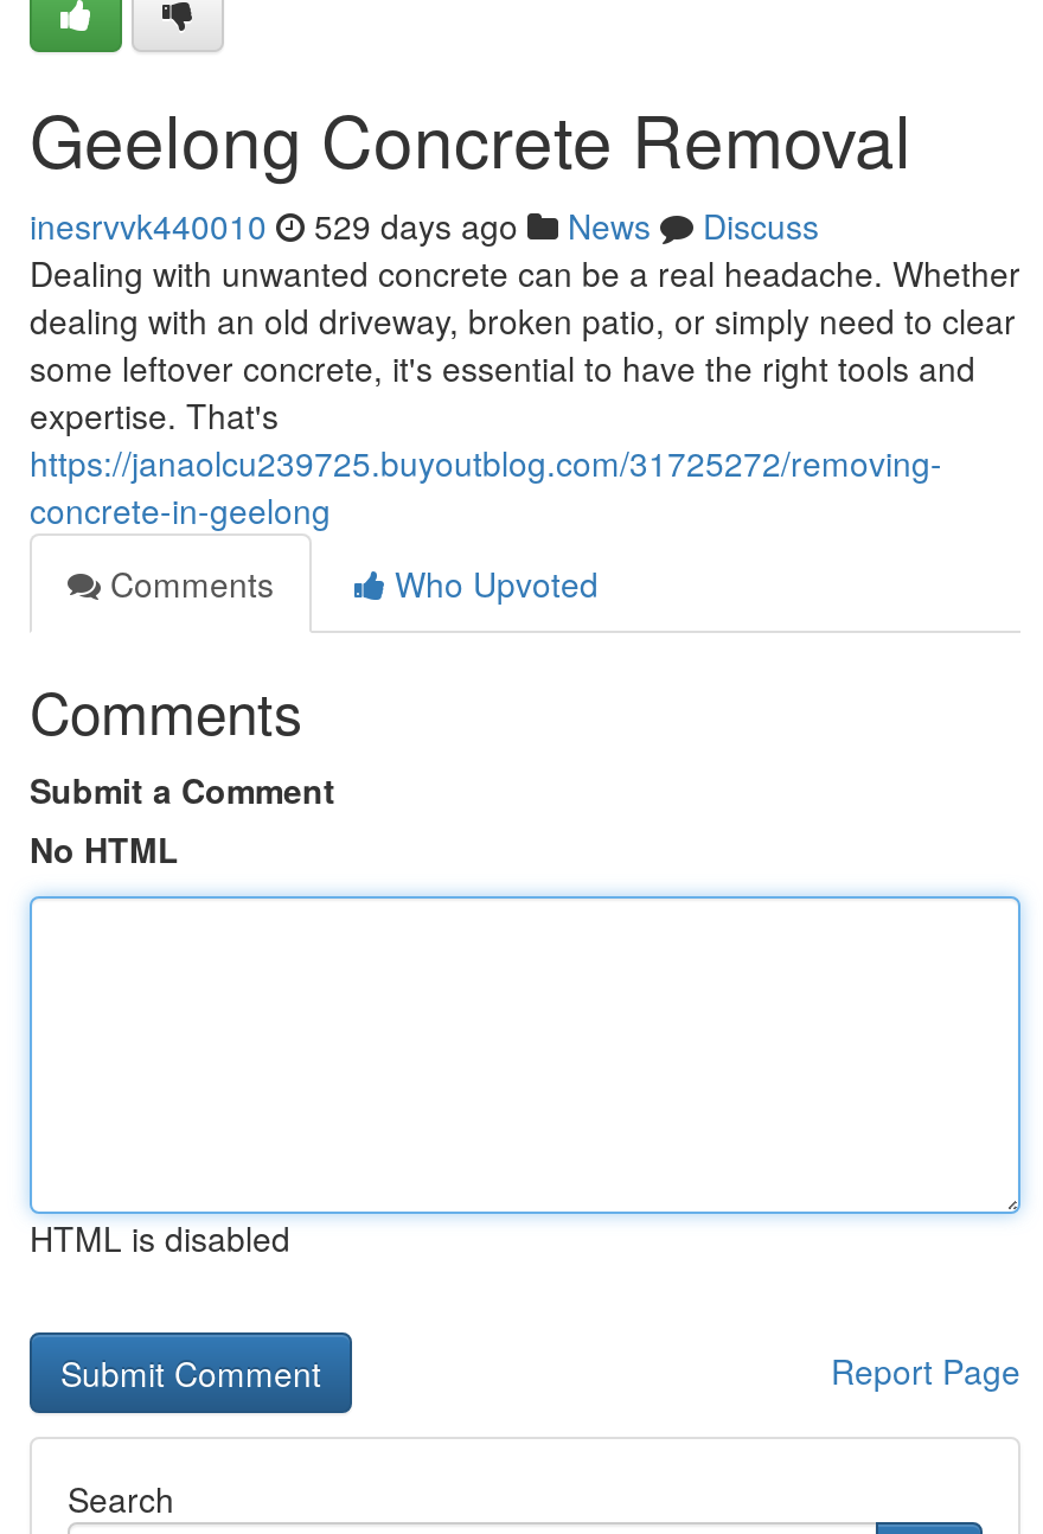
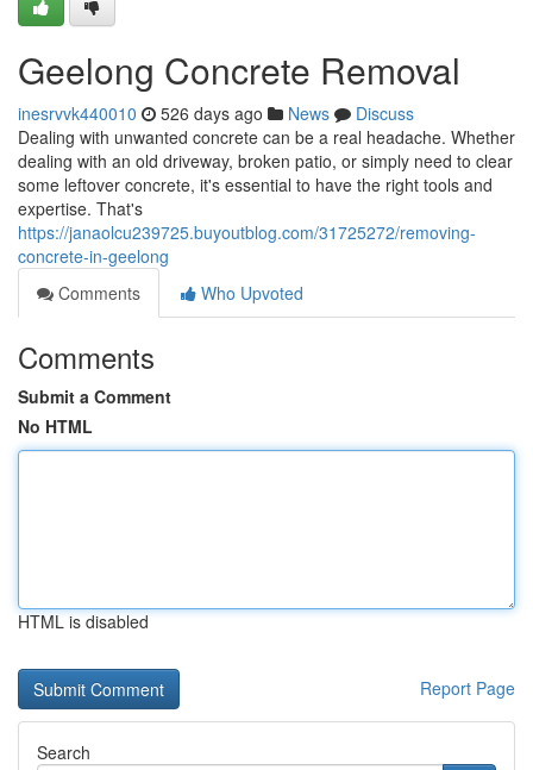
- inesrvvk440010 529 days ago News Discuss
+ inesrvvk440010 526 days ago News Discuss
